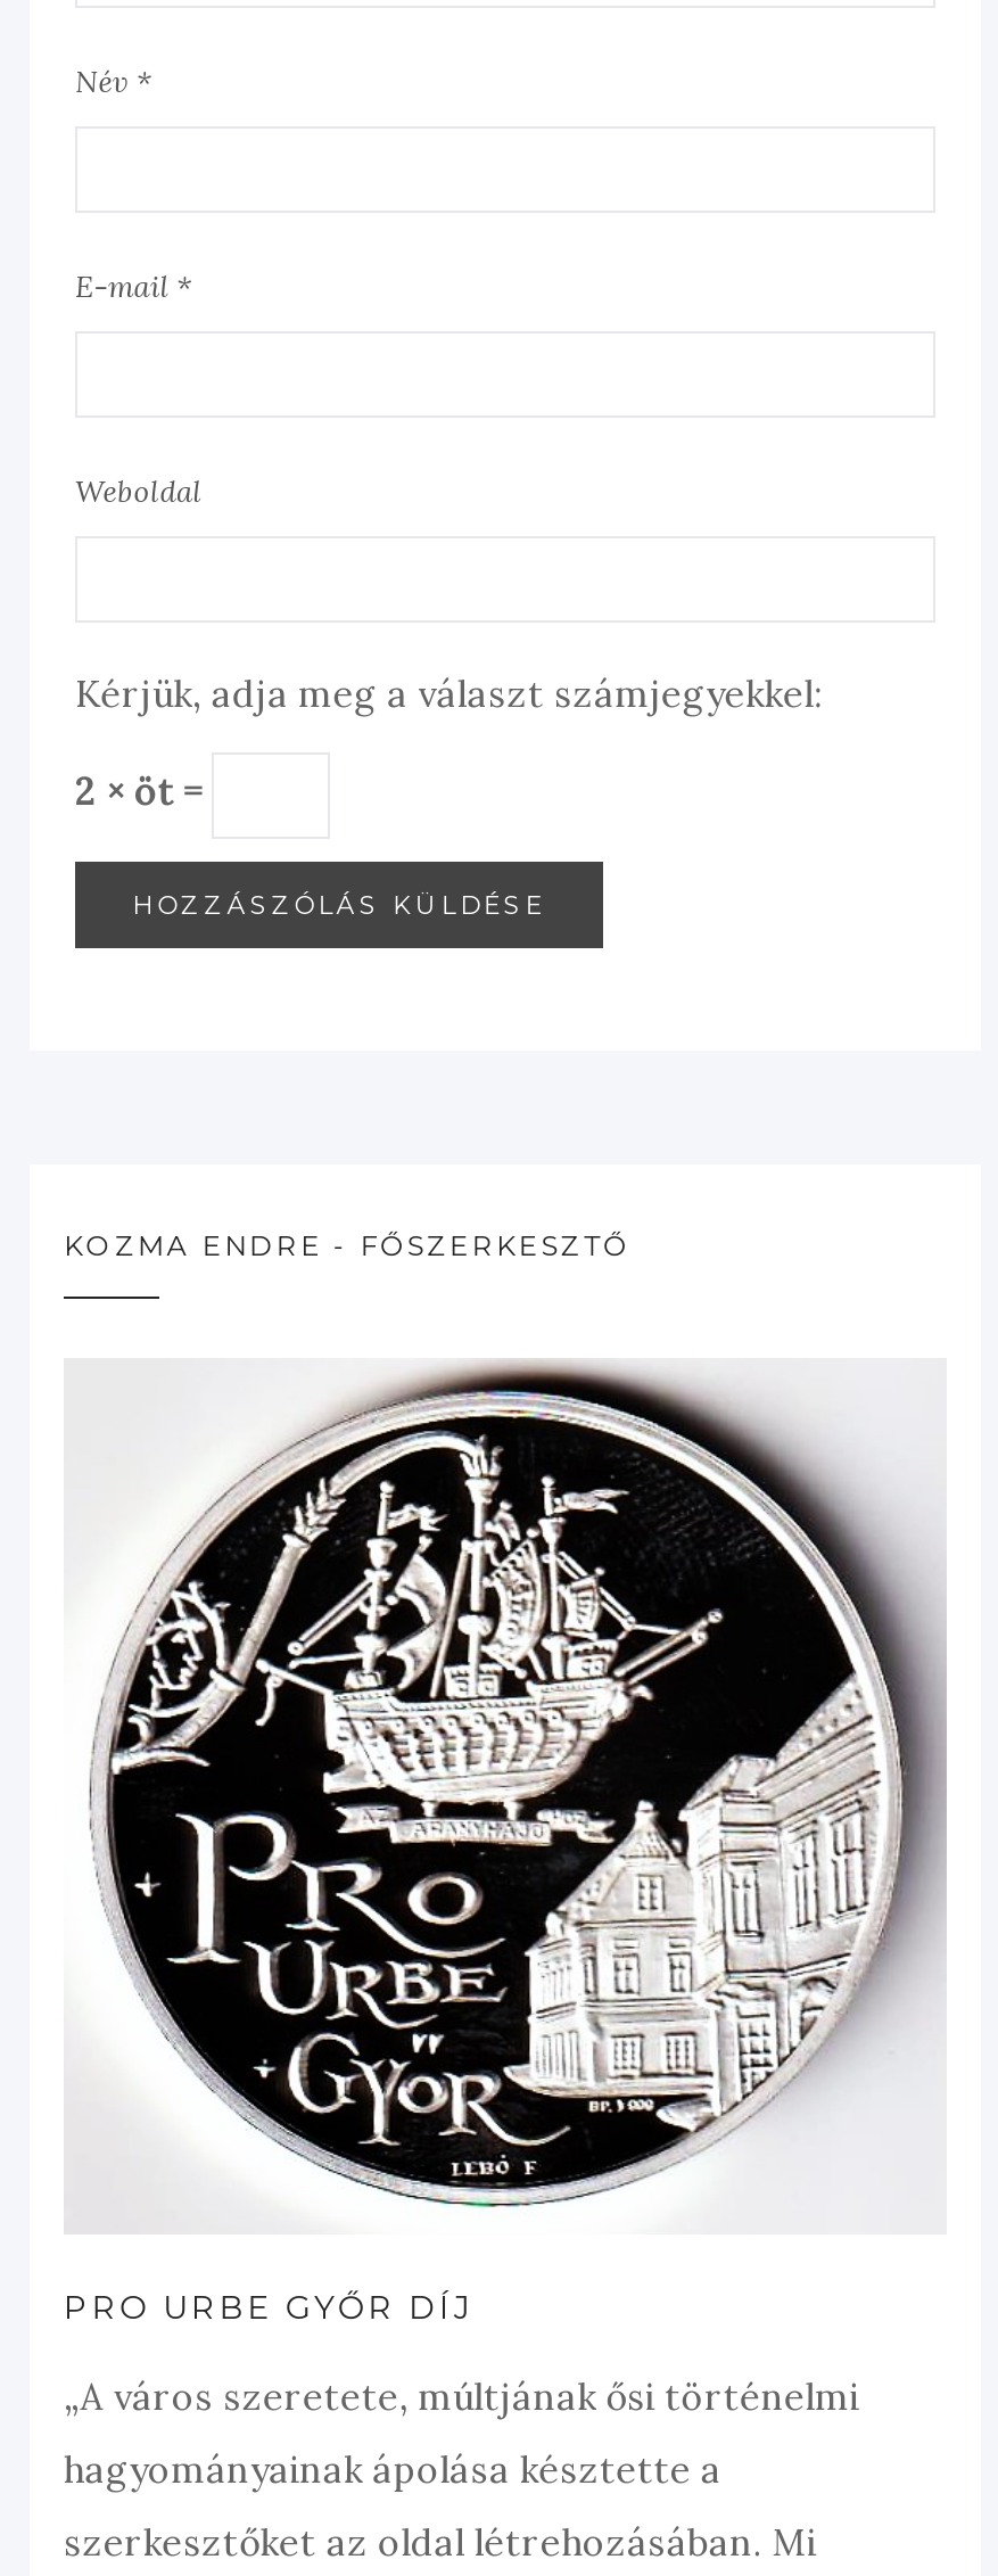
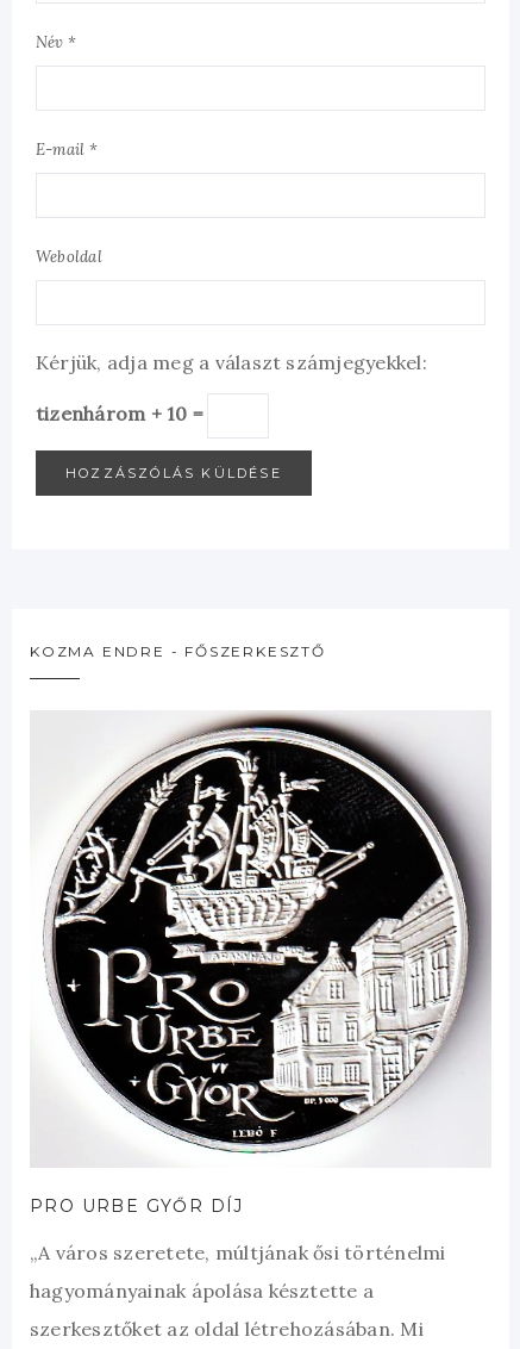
- 2 × öt =
+ tizenhárom + 10 =
